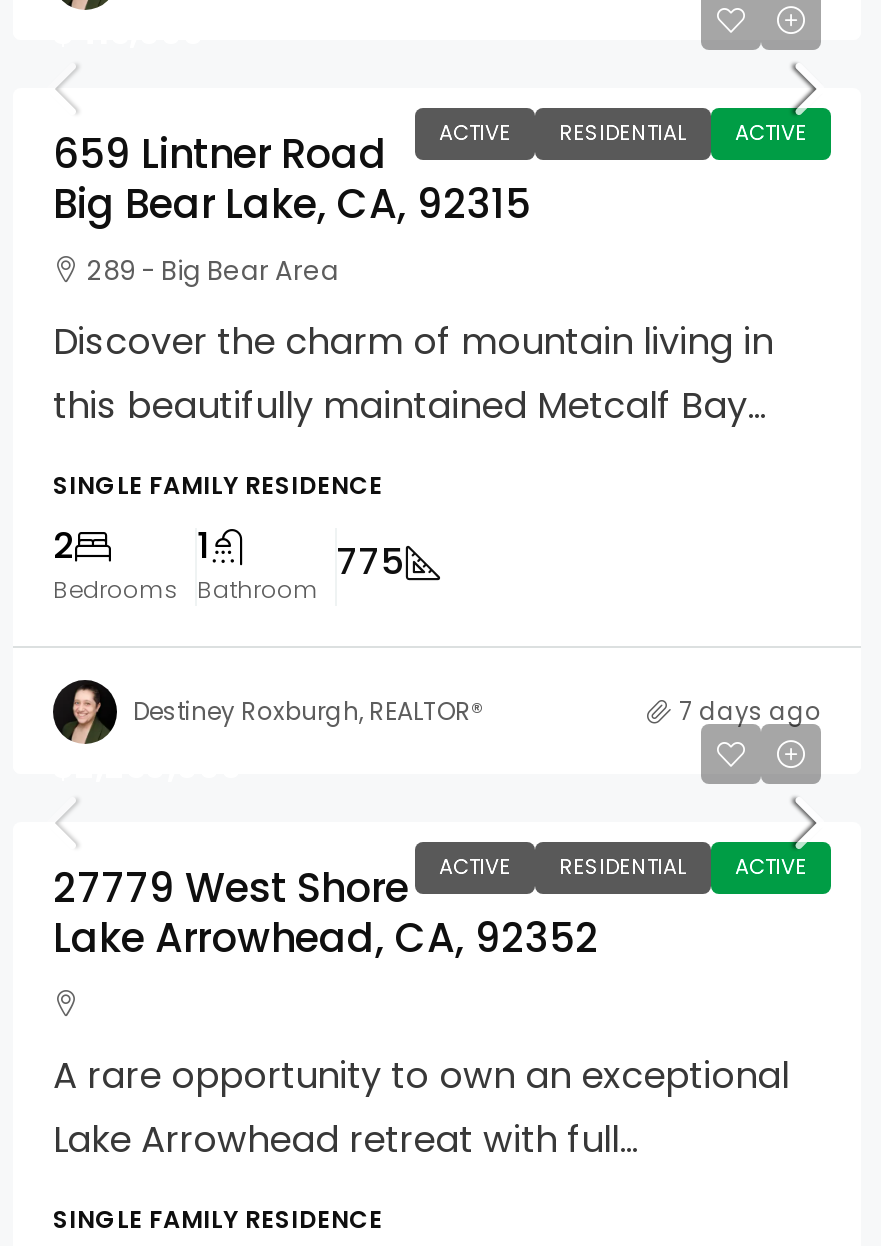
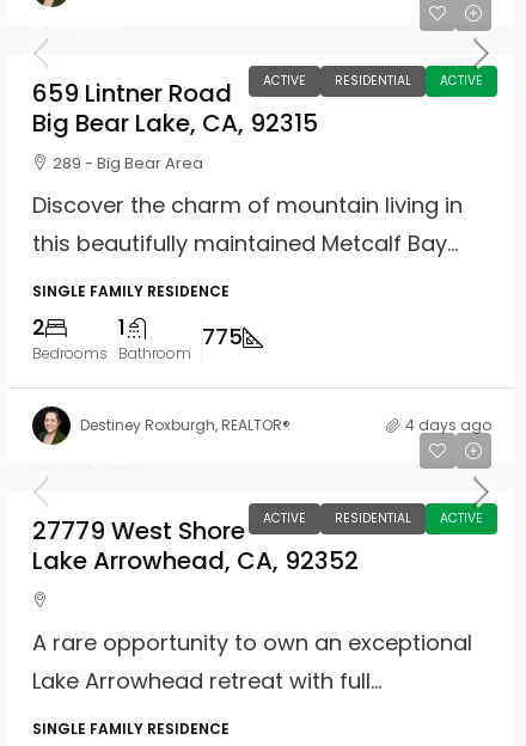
- 7 days ago
+ 4 days ago
